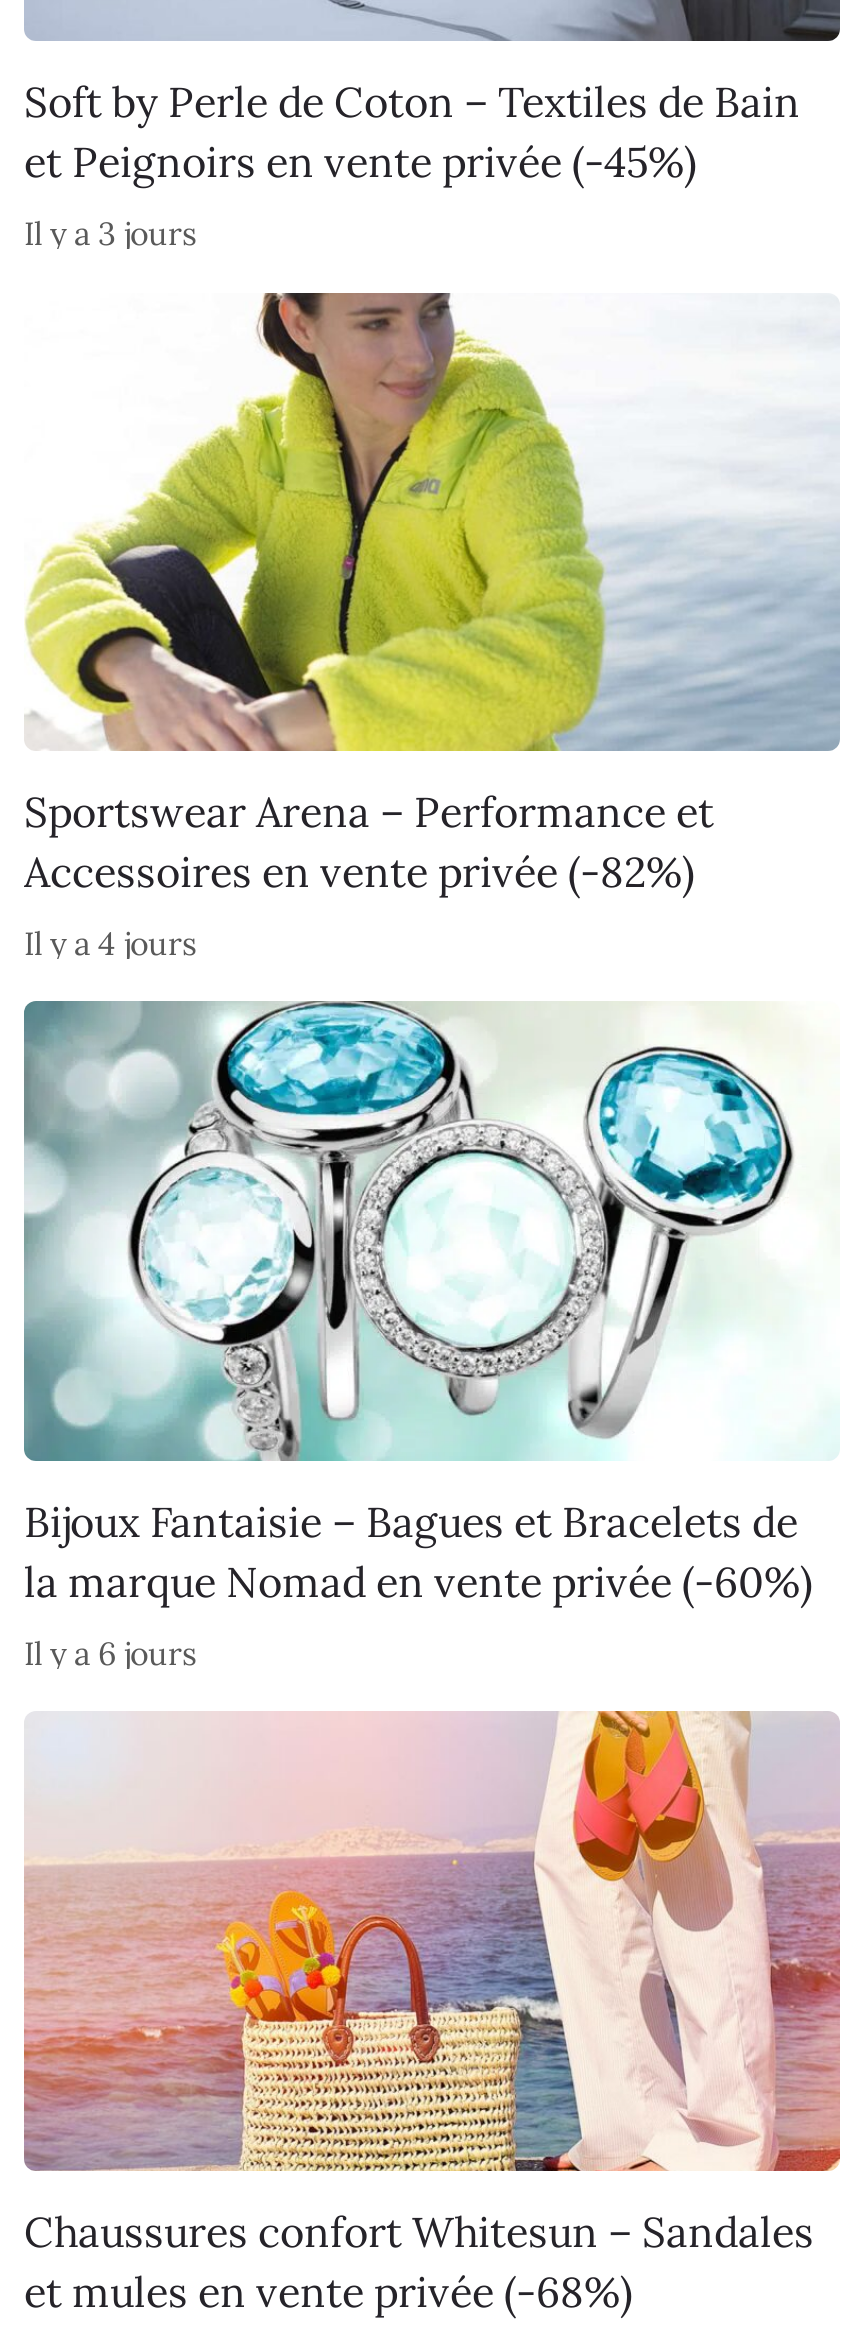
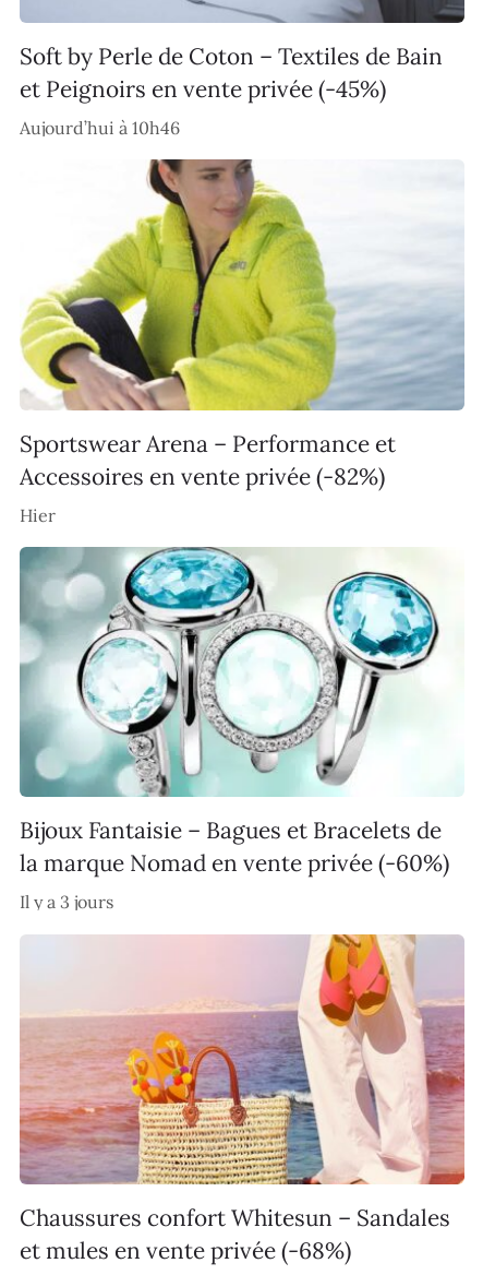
- Il y a 3 jours
+ Aujourd’hui à 10h46

- Il y a 4 jours
+ Hier

- Il y a 6 jours
+ Il y a 3 jours
